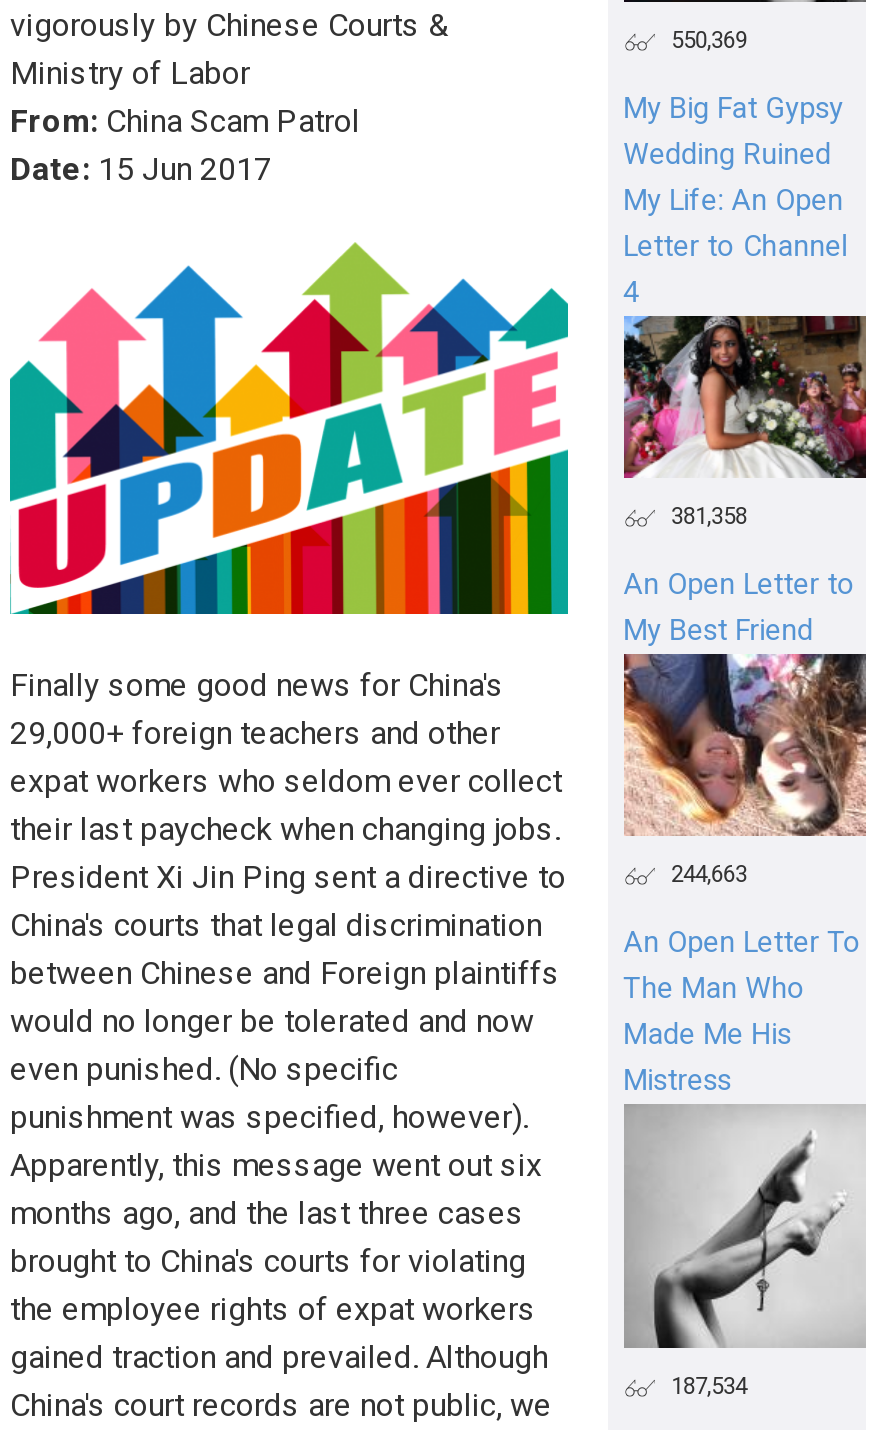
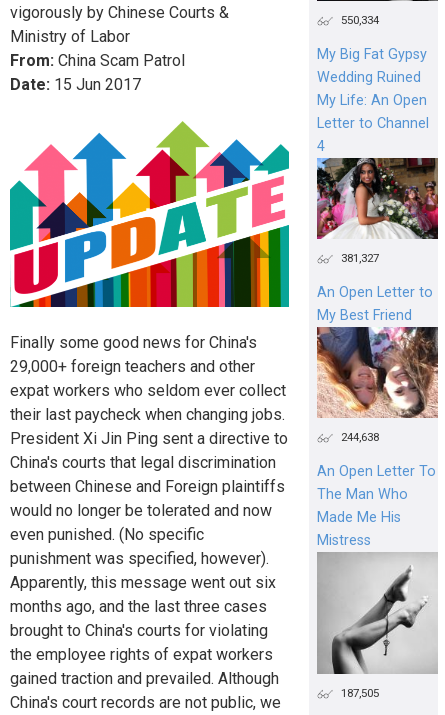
- 550,369
+ 550,334

- 381,358
+ 381,327

- 244,663
+ 244,638

- 187,534
+ 187,505
